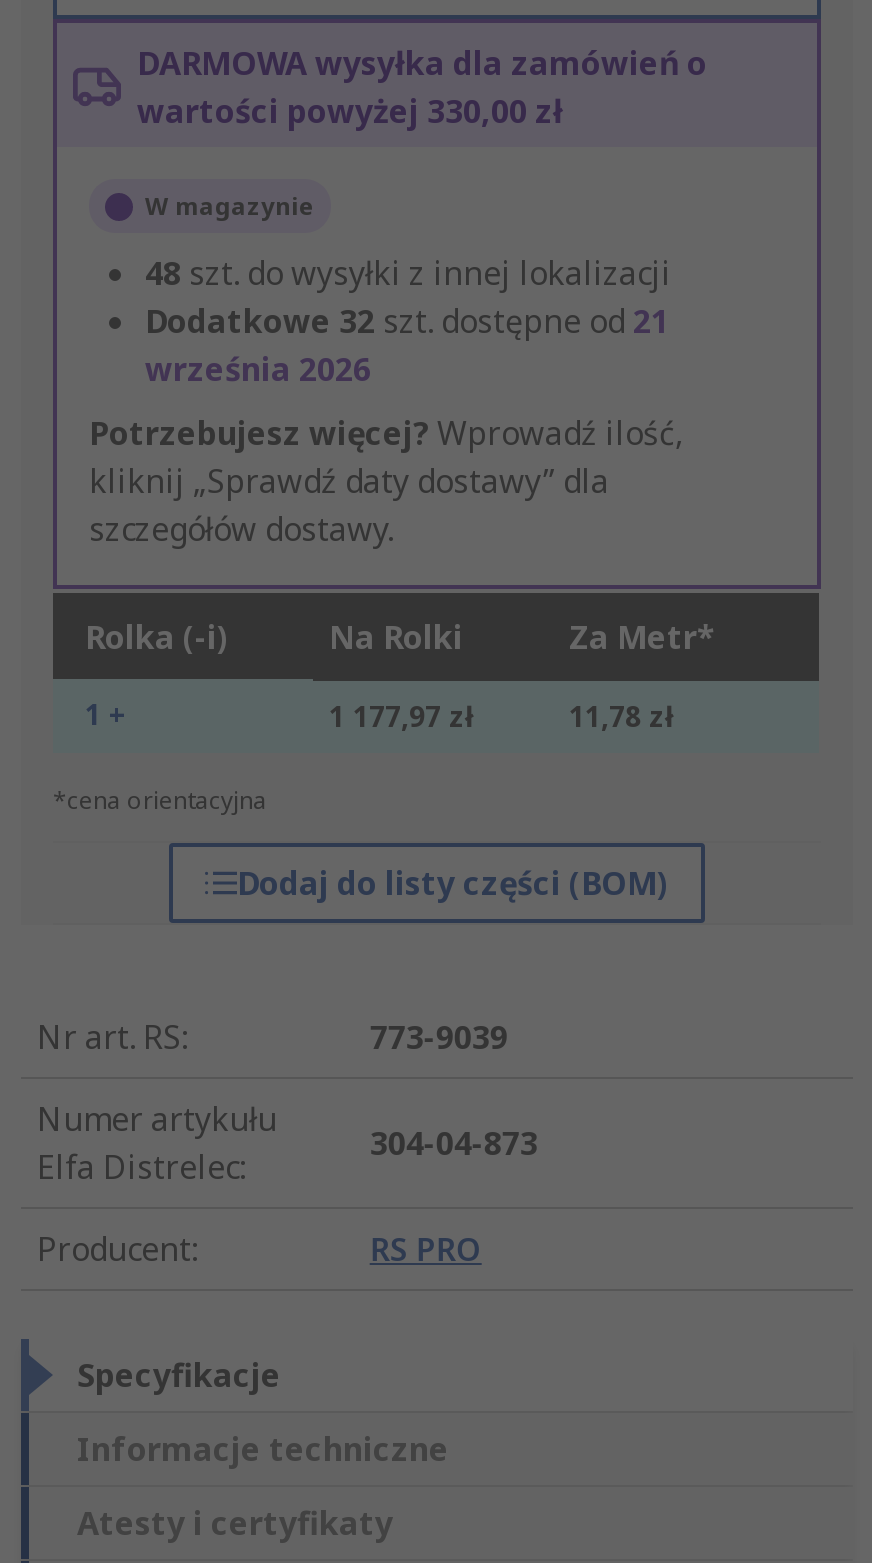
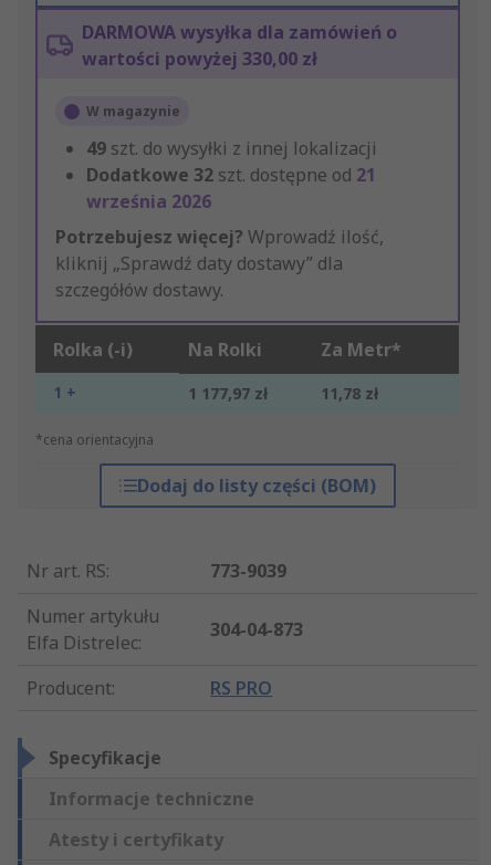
- 48 szt. do wysyłki z innej lokalizacji
+ 49 szt. do wysyłki z innej lokalizacji
